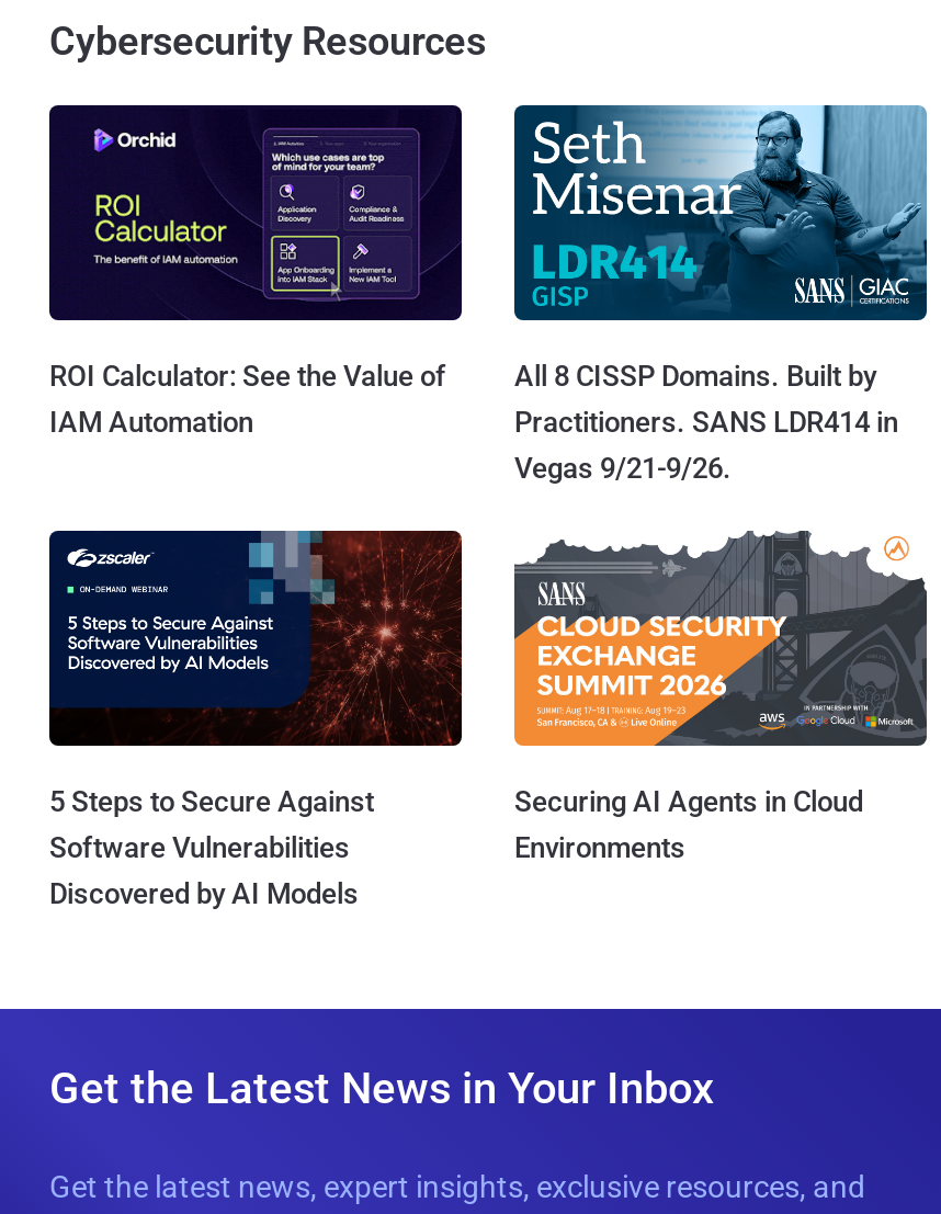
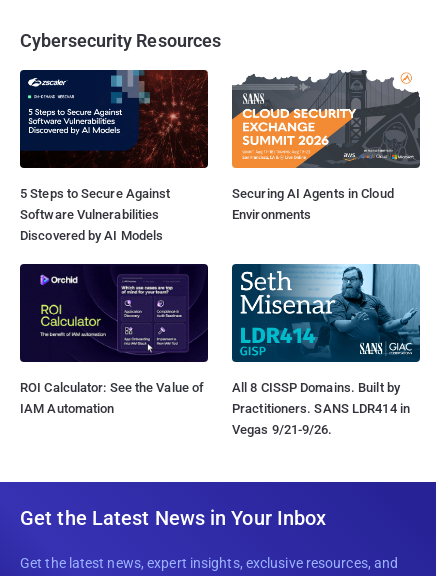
moved down: [image] | ROI Calculator: See the Value of | IAM Automation

moved down: [image] | All 8 CISSP Domains. Built by | Practitioners. SANS LDR414 in | Vegas 9/21-9/26.

moved up: [image] | 5 Steps to Secure Against | Software Vulnerabilities | Discovered by AI Models | Securing AI Agents in Cloud | Environments
